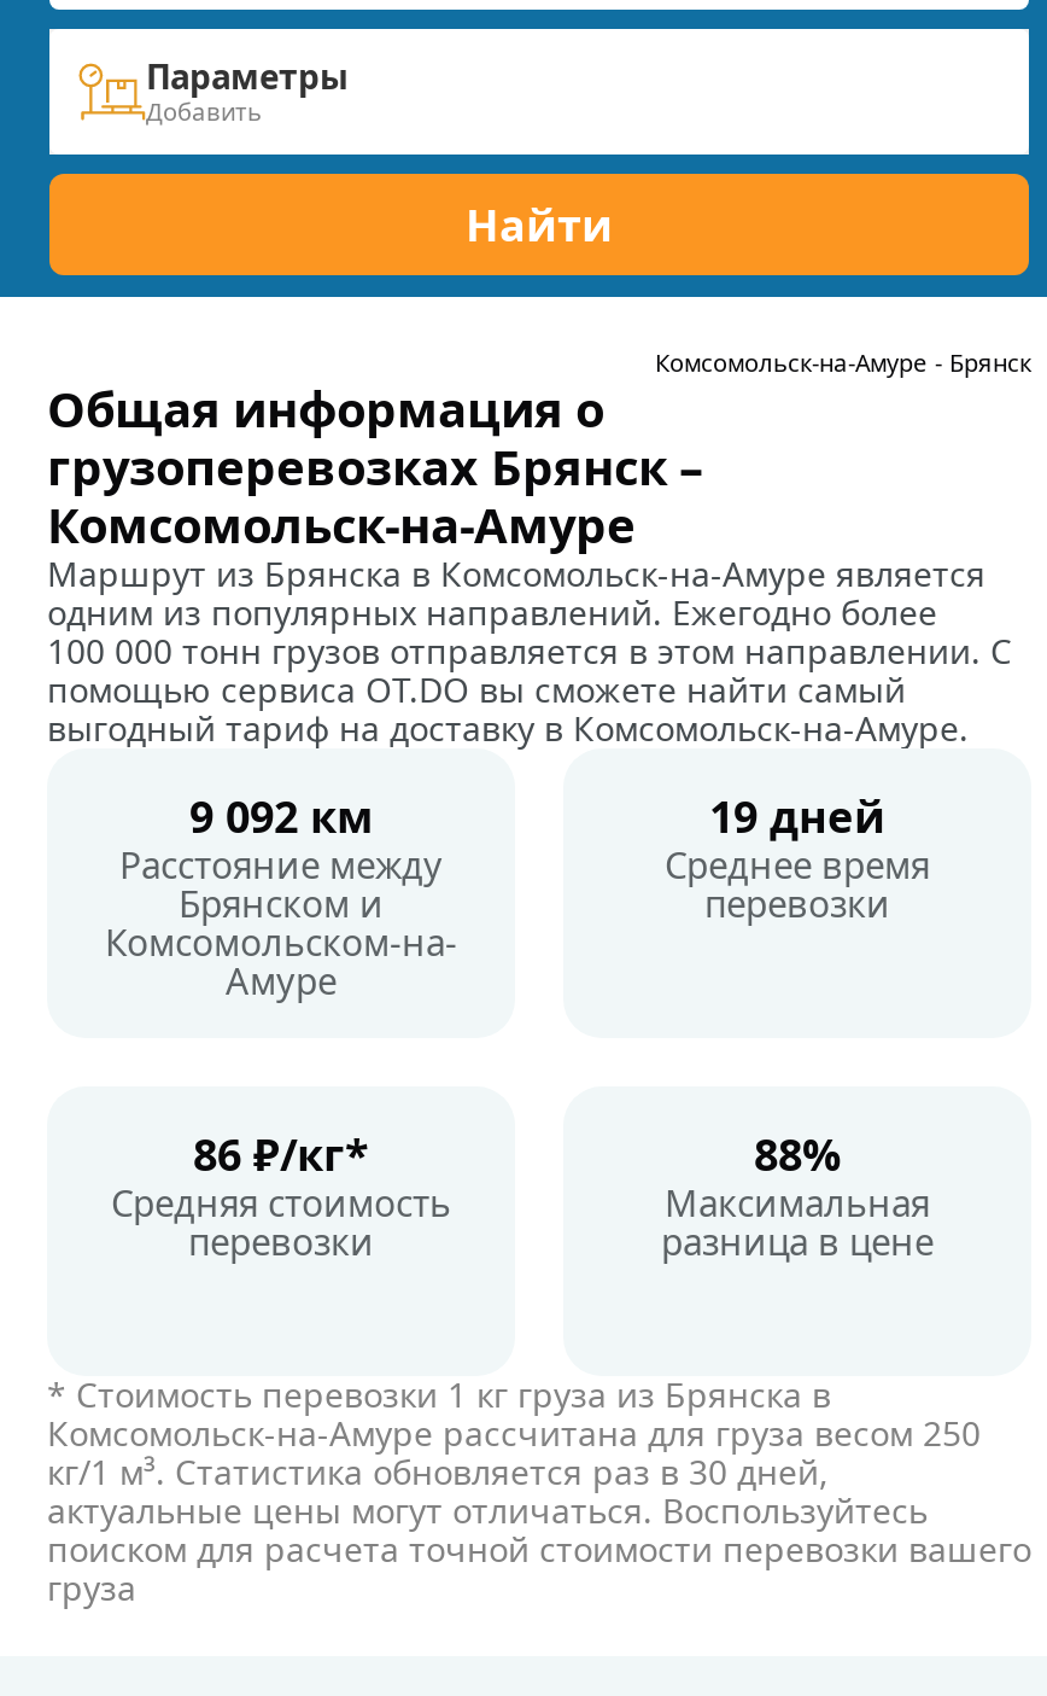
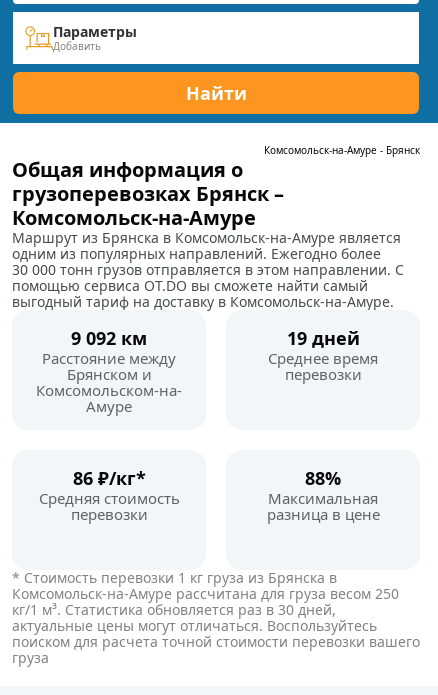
- 100 000 тонн грузов отправляется в этом направлении. С
+ 30 000 тонн грузов отправляется в этом направлении. С
